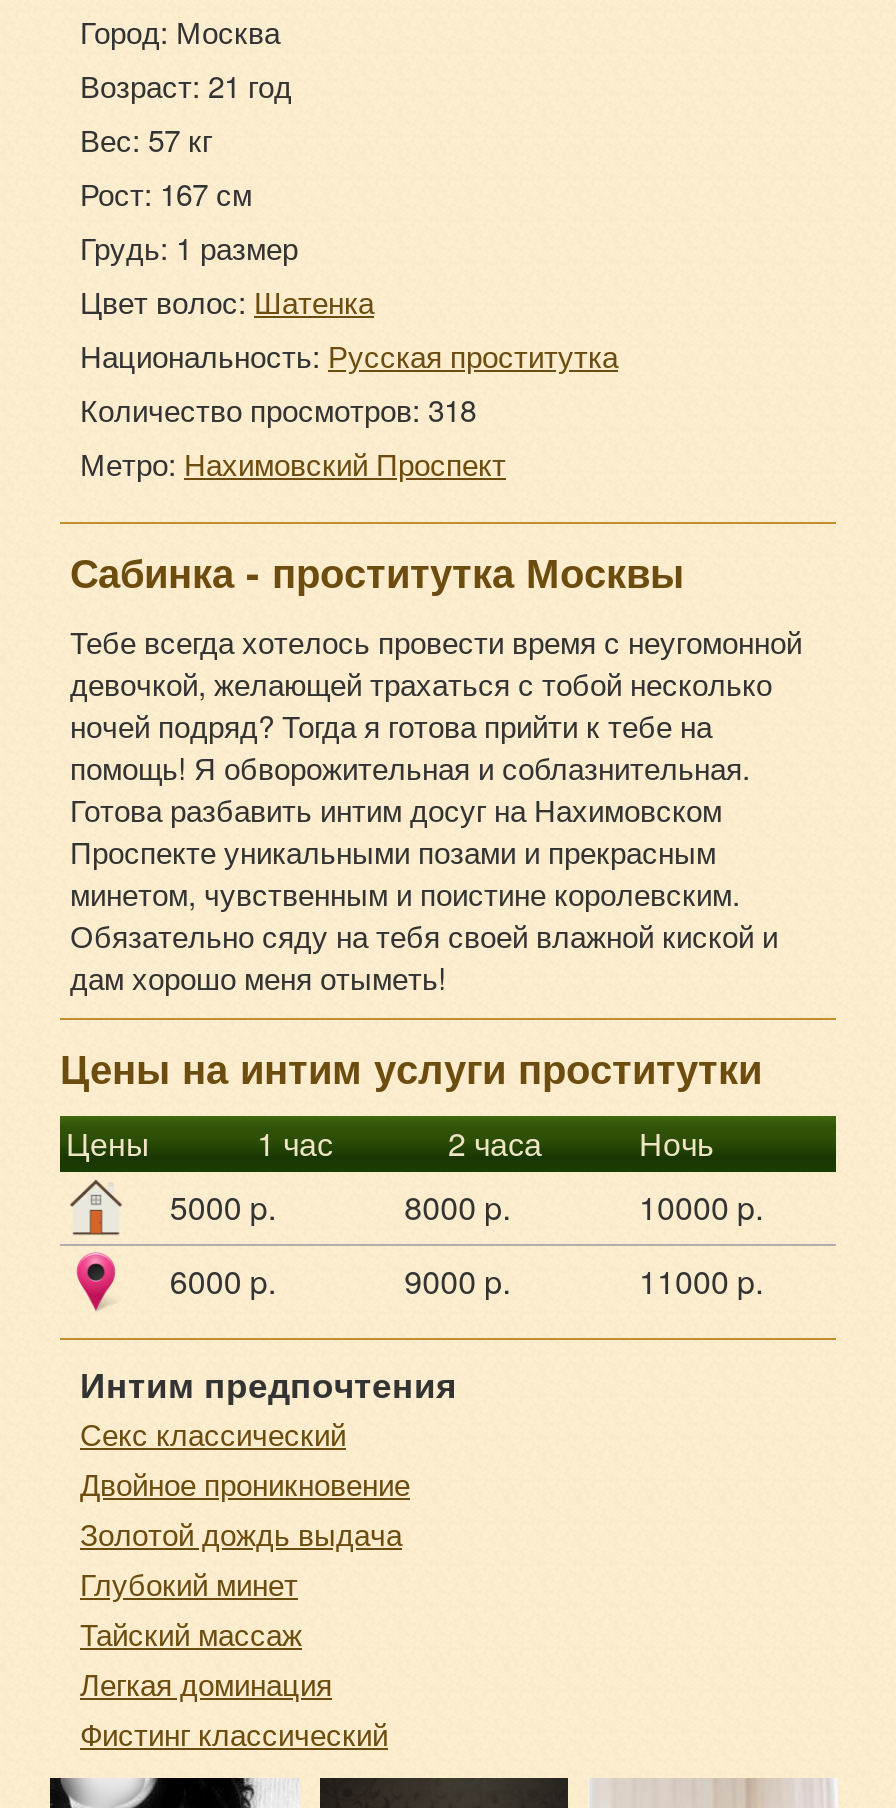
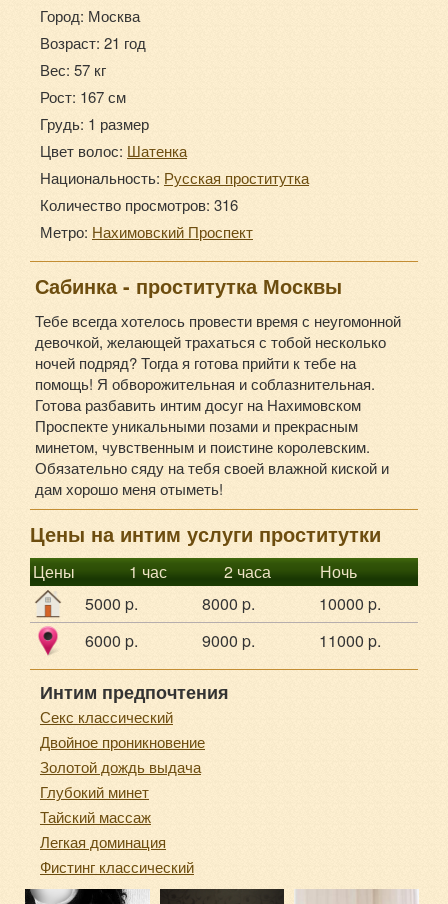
- Количество просмотров: 318
+ Количество просмотров: 316
